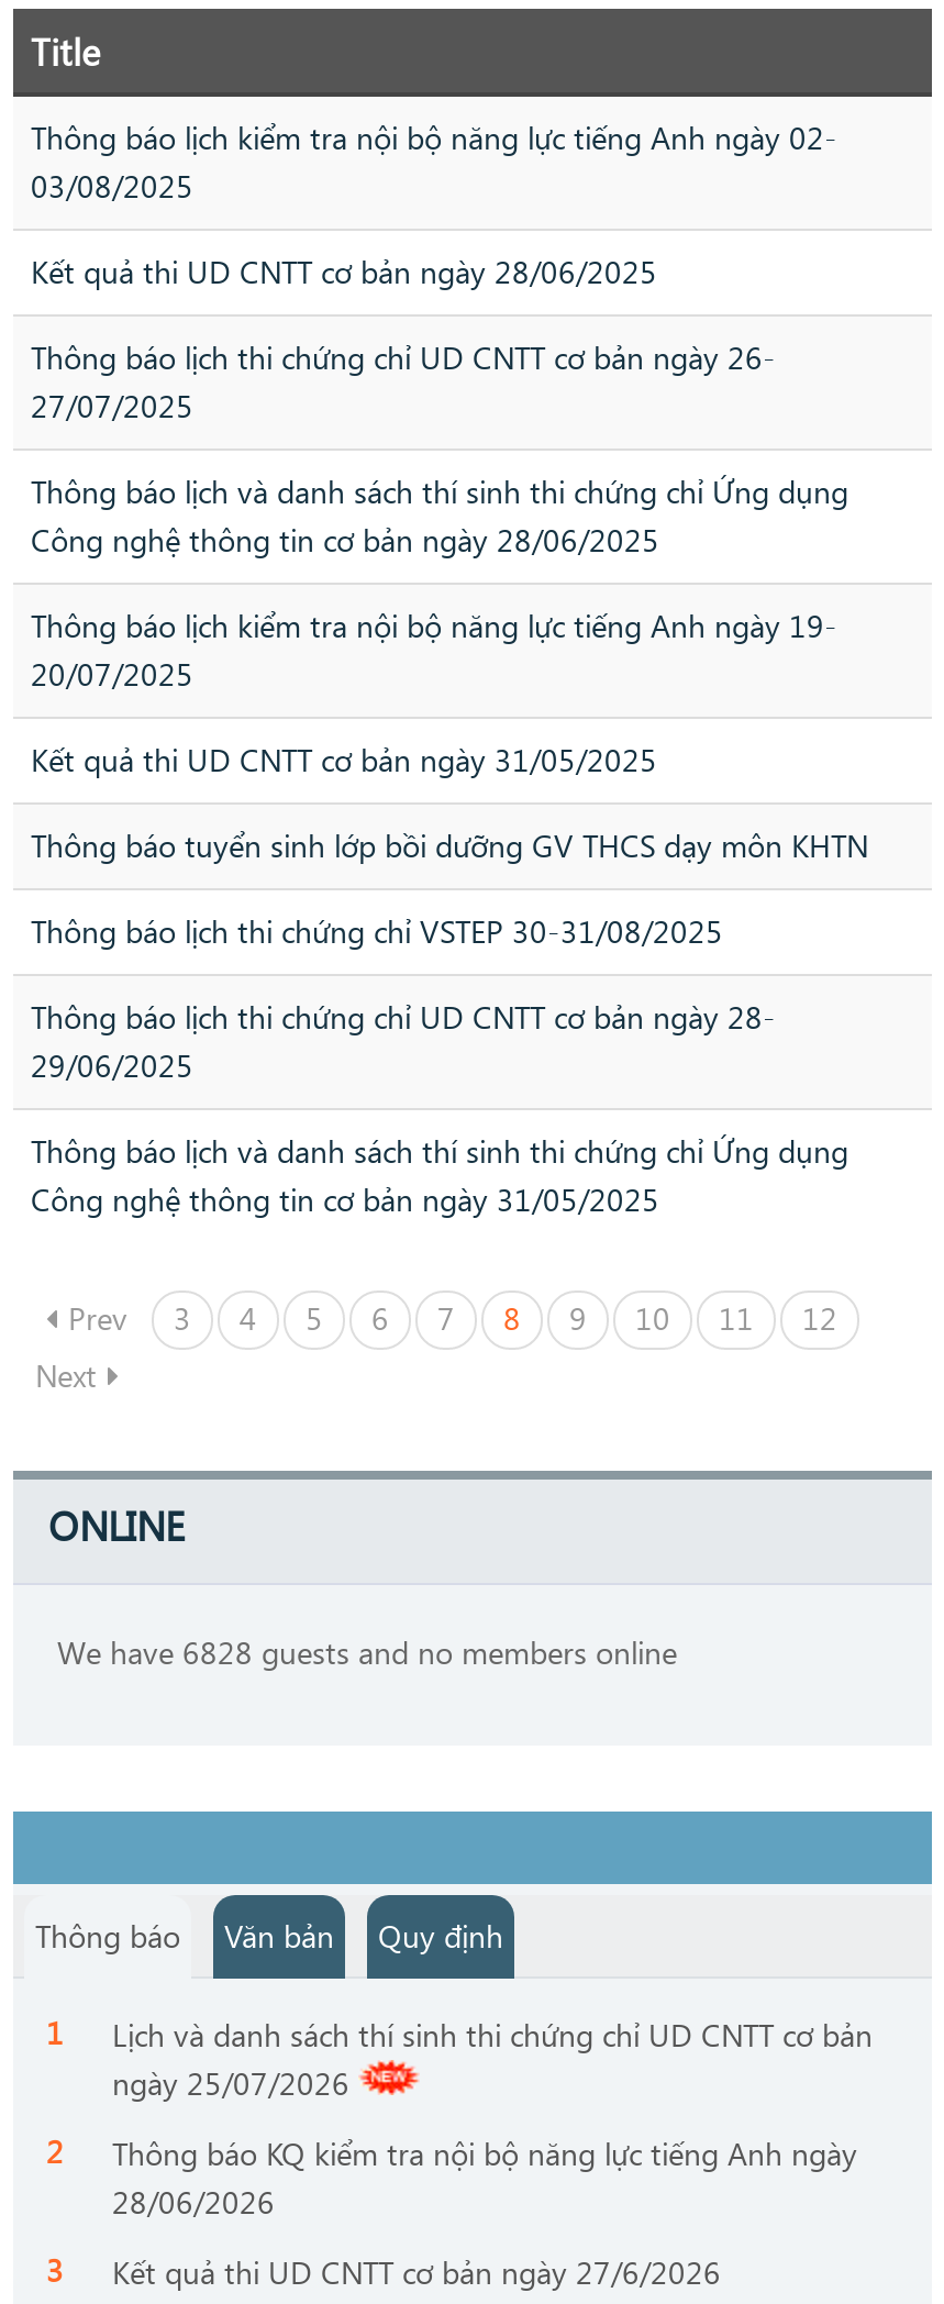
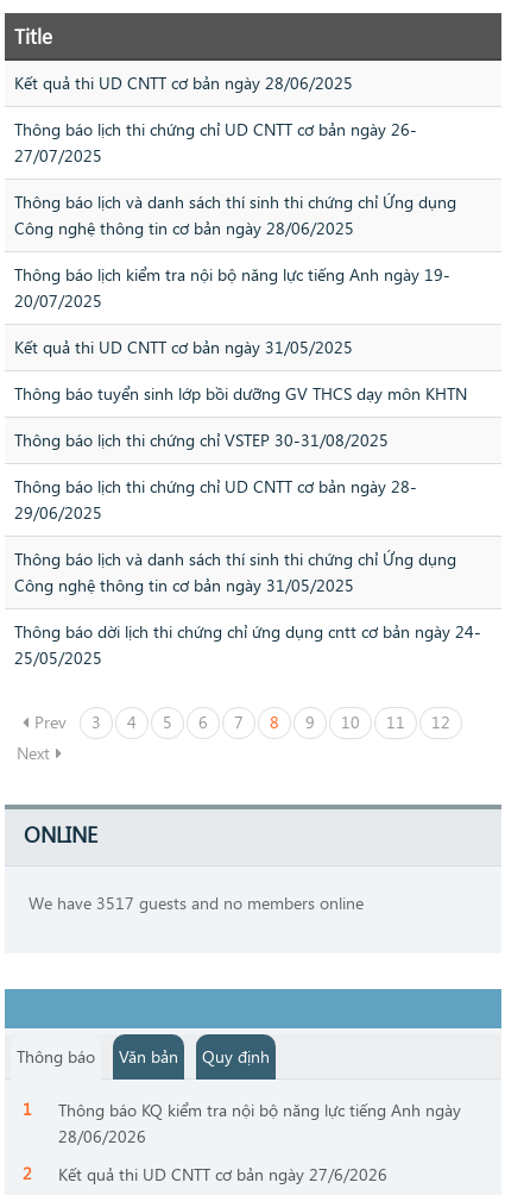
- Thông báo lịch kiểm tra nội bộ năng lực tiếng Anh ngày 02-
- 03/08/2025

+ Thông báo dời lịch thi chứng chỉ ứng dụng cntt cơ bản ngày 24-
+ 25/05/2025

- We have 6828 guests and no members online
+ We have 3517 guests and no members online

- Lịch và danh sách thí sinh thi chứng chỉ UD CNTT cơ bản
- ngày 25/07/2026
